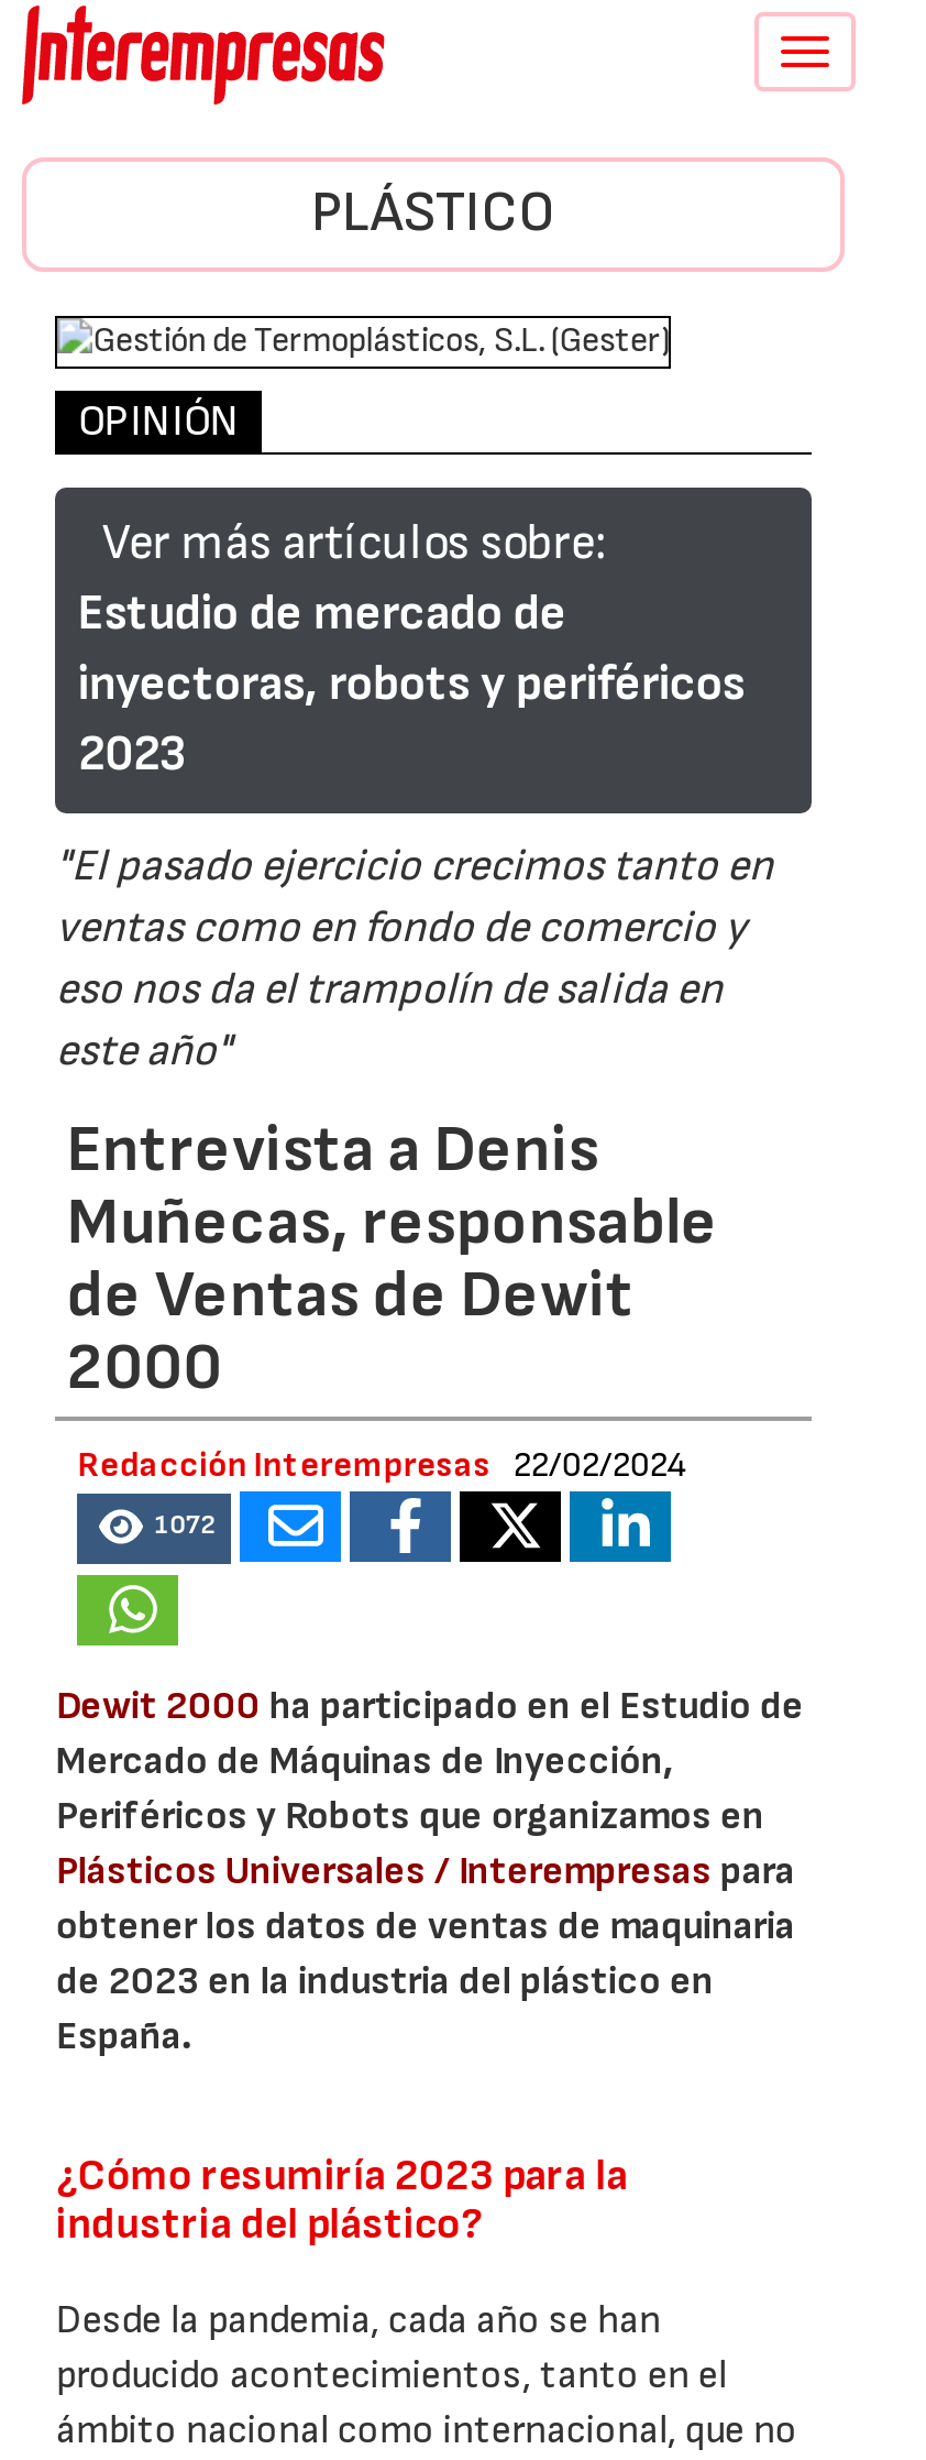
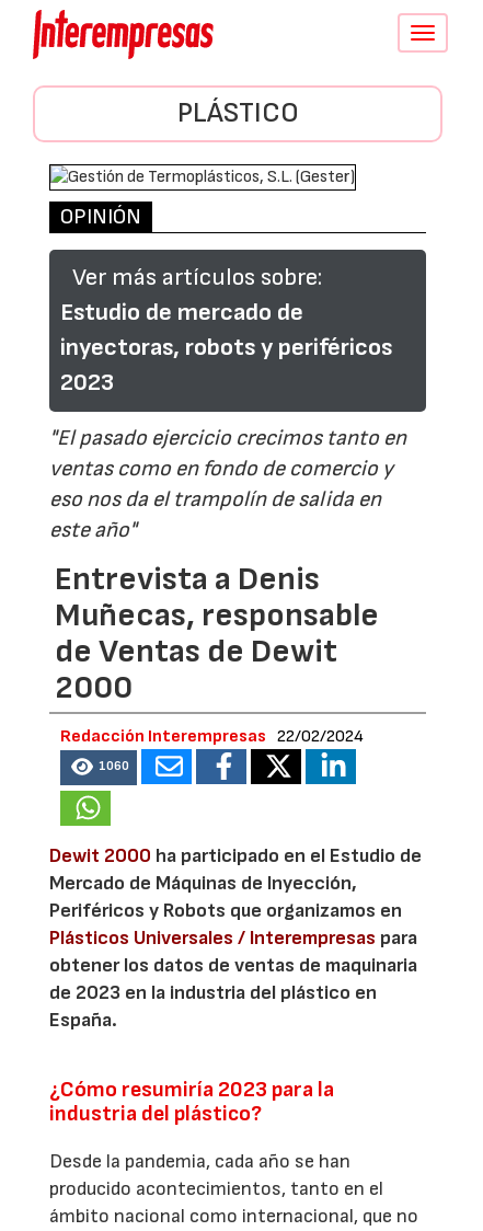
- 1072
+ 1060
